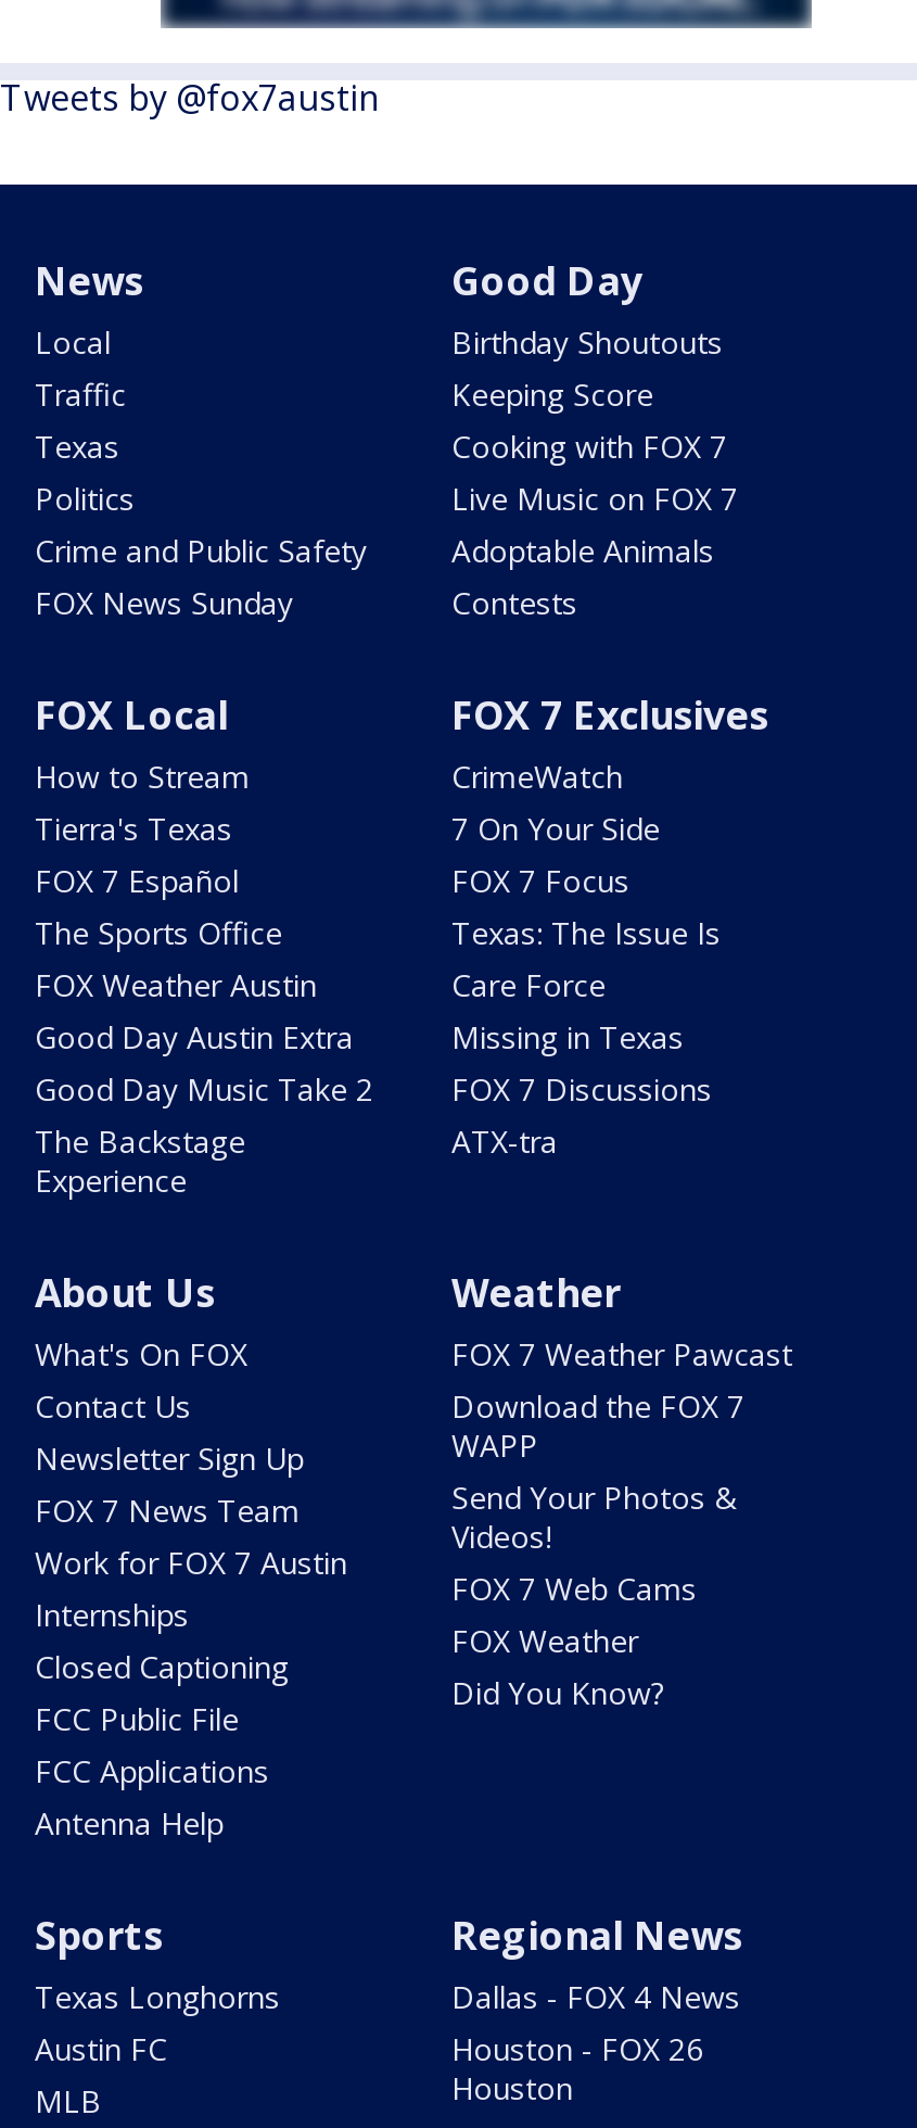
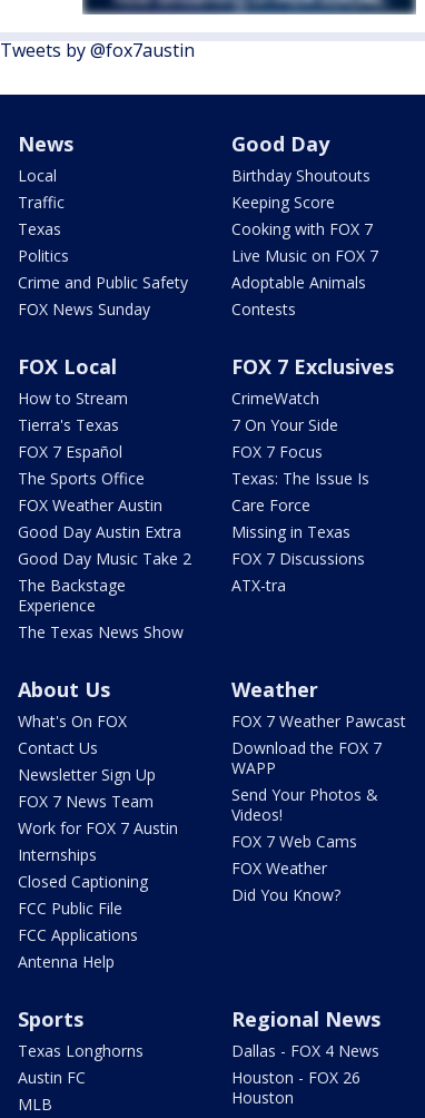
+ The Texas News Show
